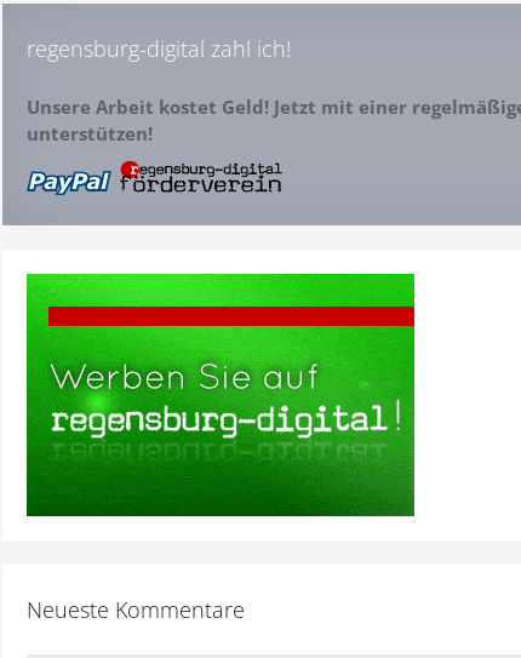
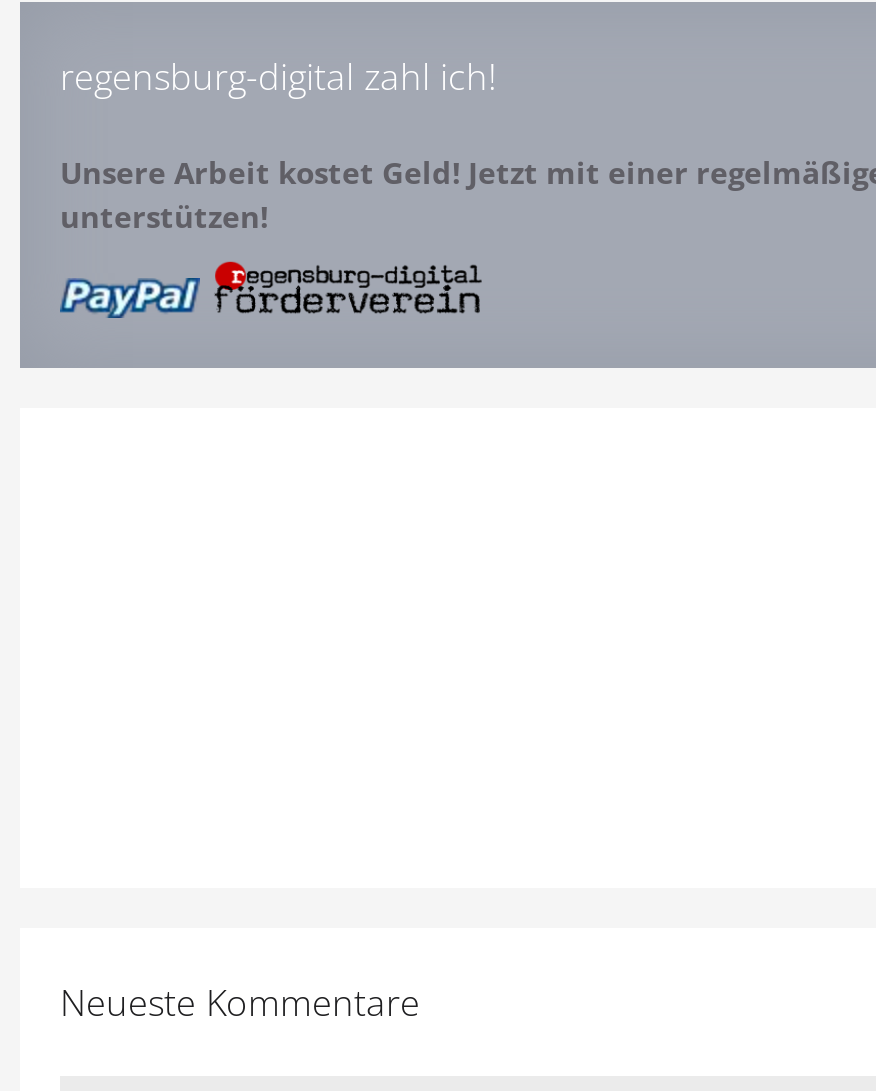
- [image]
